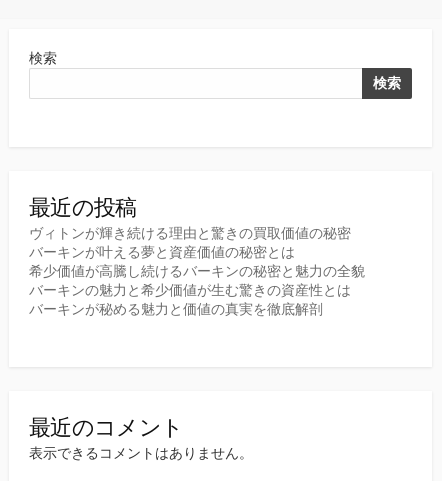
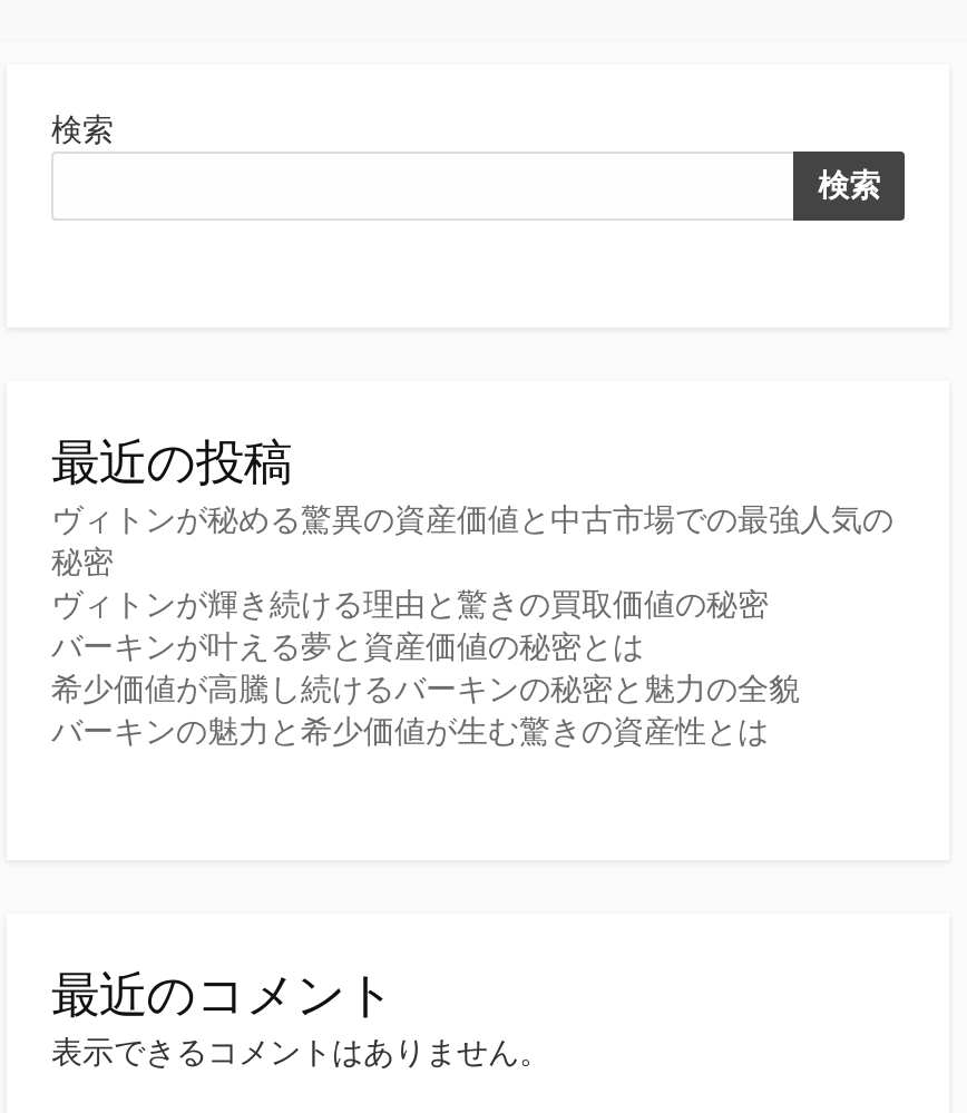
+ ヴィトンが秘める驚異の資産価値と中古市場での最強人気の
+ 秘密

moved down: ヴィトンが輝き続ける理由と驚きの買取価値の秘密 | バーキンが叶える夢と資産価値の秘密とは | 希少価値が高騰し続けるバーキンの秘密と魅力の全貌 | バーキンの魅力と希少価値が生む驚きの資産性とは

- バーキンが秘める魅力と価値の真実を徹底解剖
